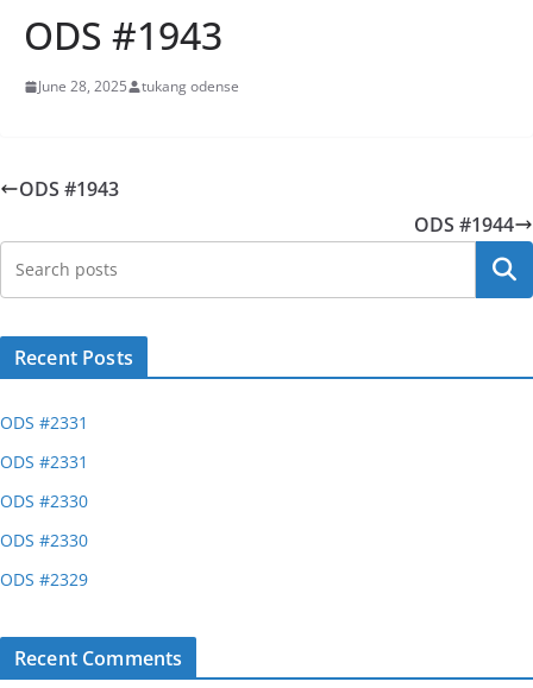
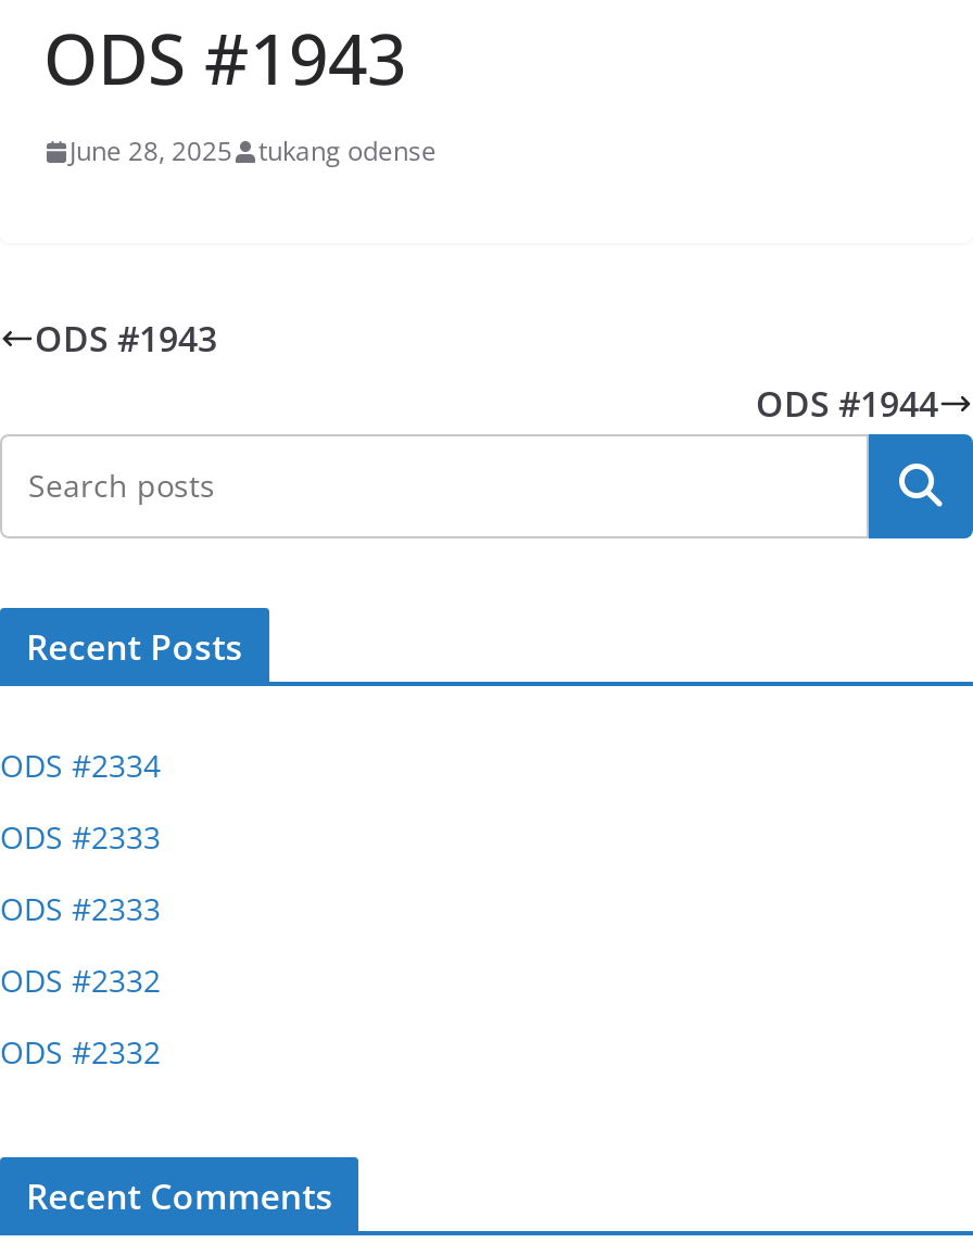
- ODS #2331
+ ODS #2334

- ODS #2331
+ ODS #2333

- ODS #2330
+ ODS #2333

- ODS #2330
+ ODS #2332

- ODS #2329
+ ODS #2332
